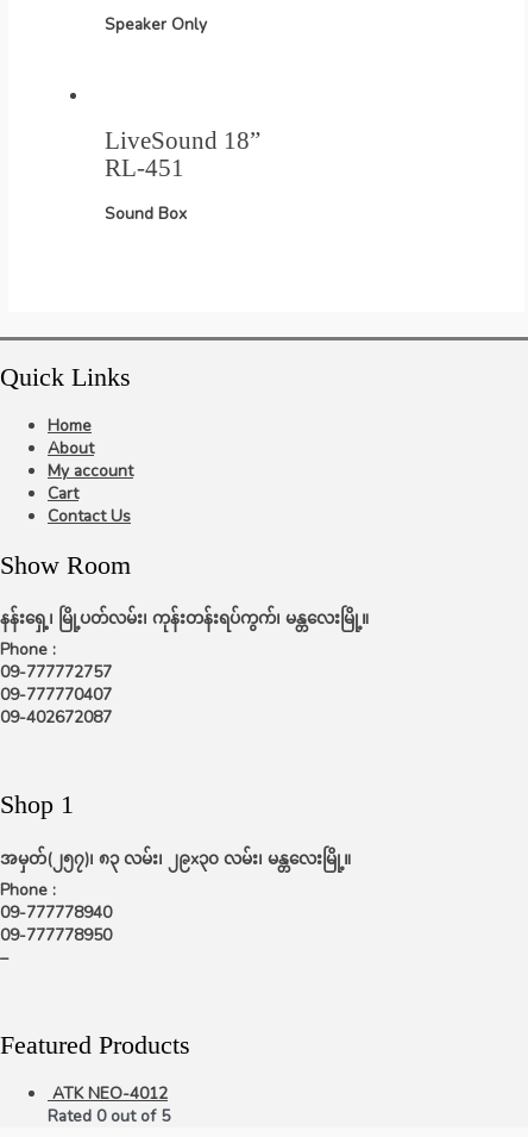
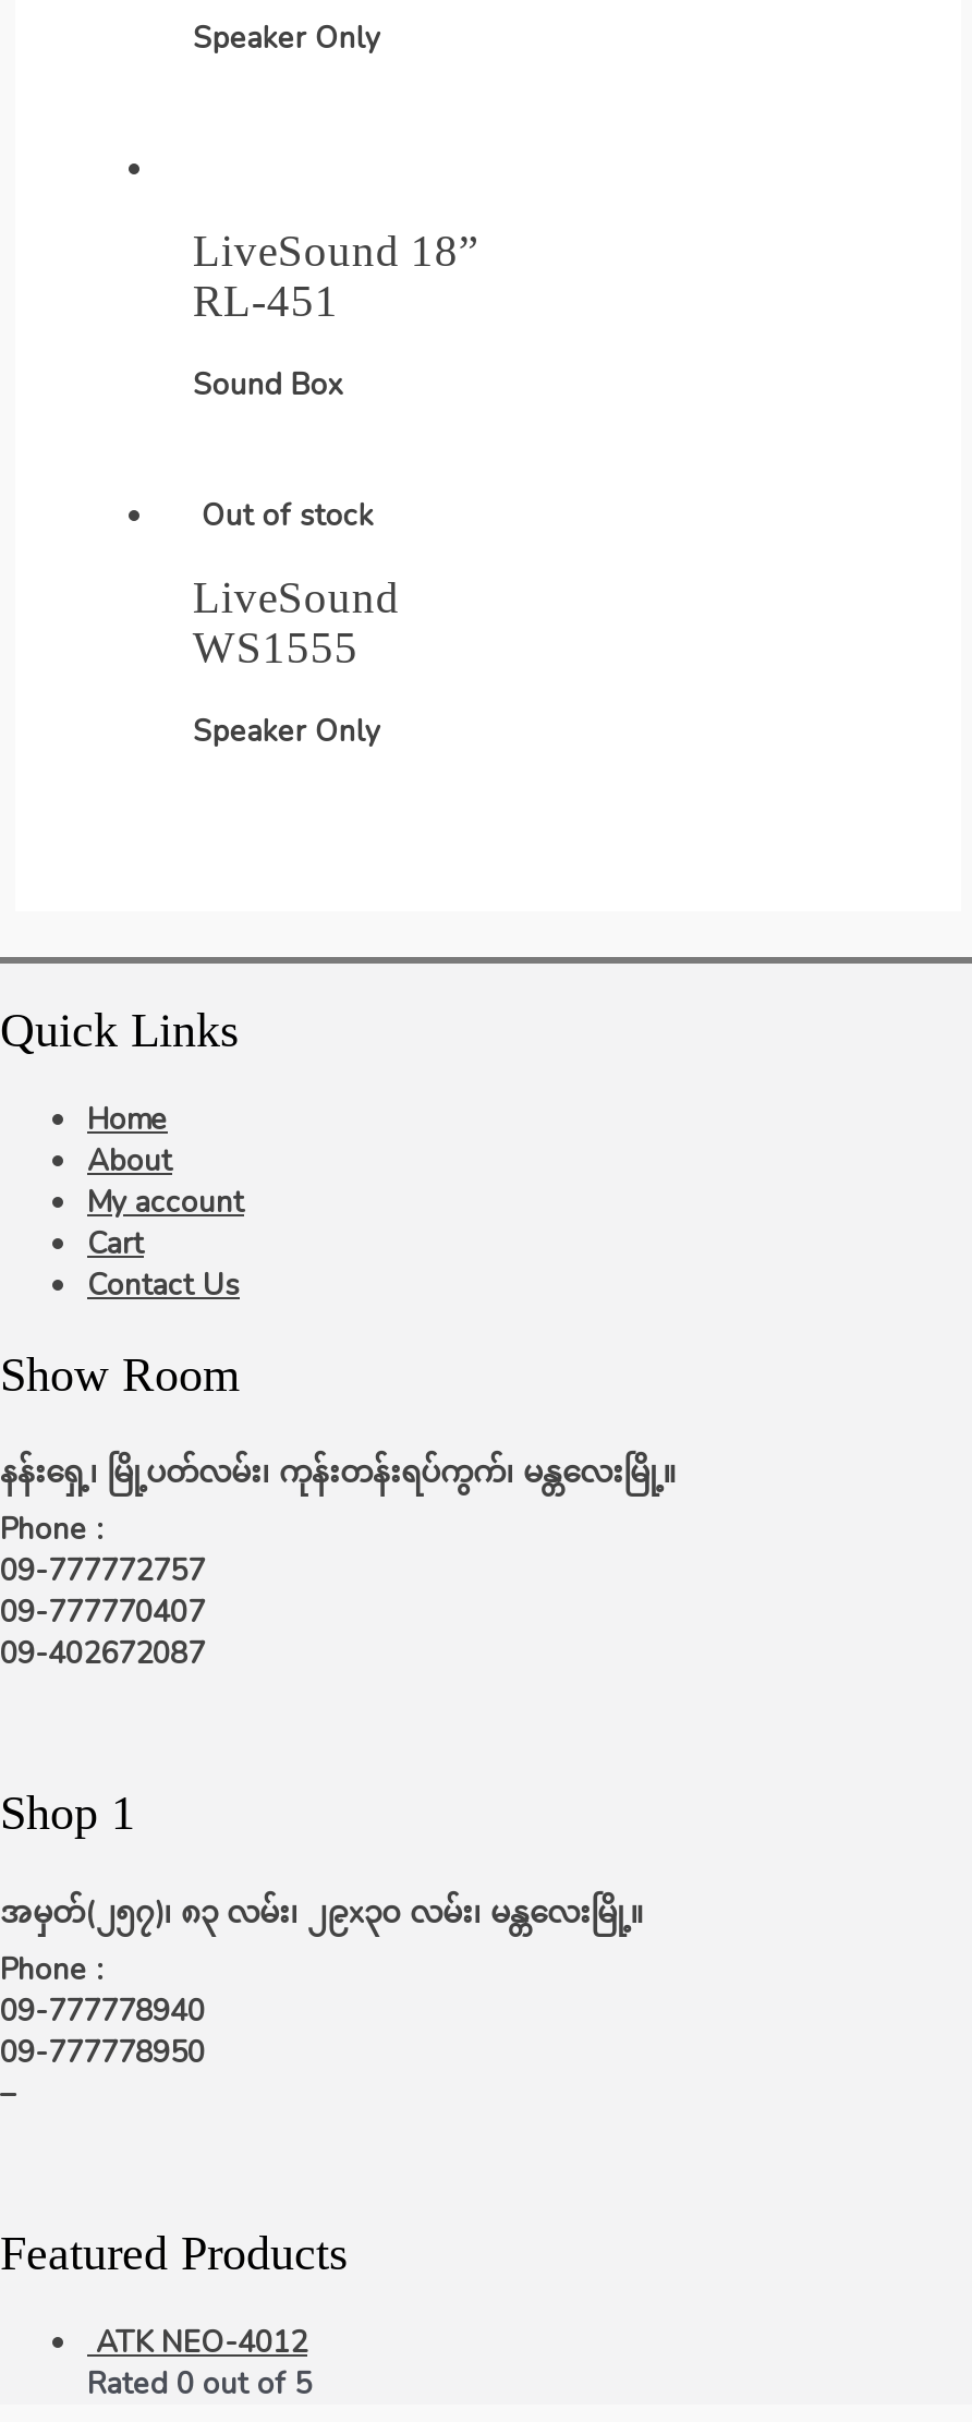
+ Out of stock
+ LiveSound
+ WS1555
+ Speaker Only
